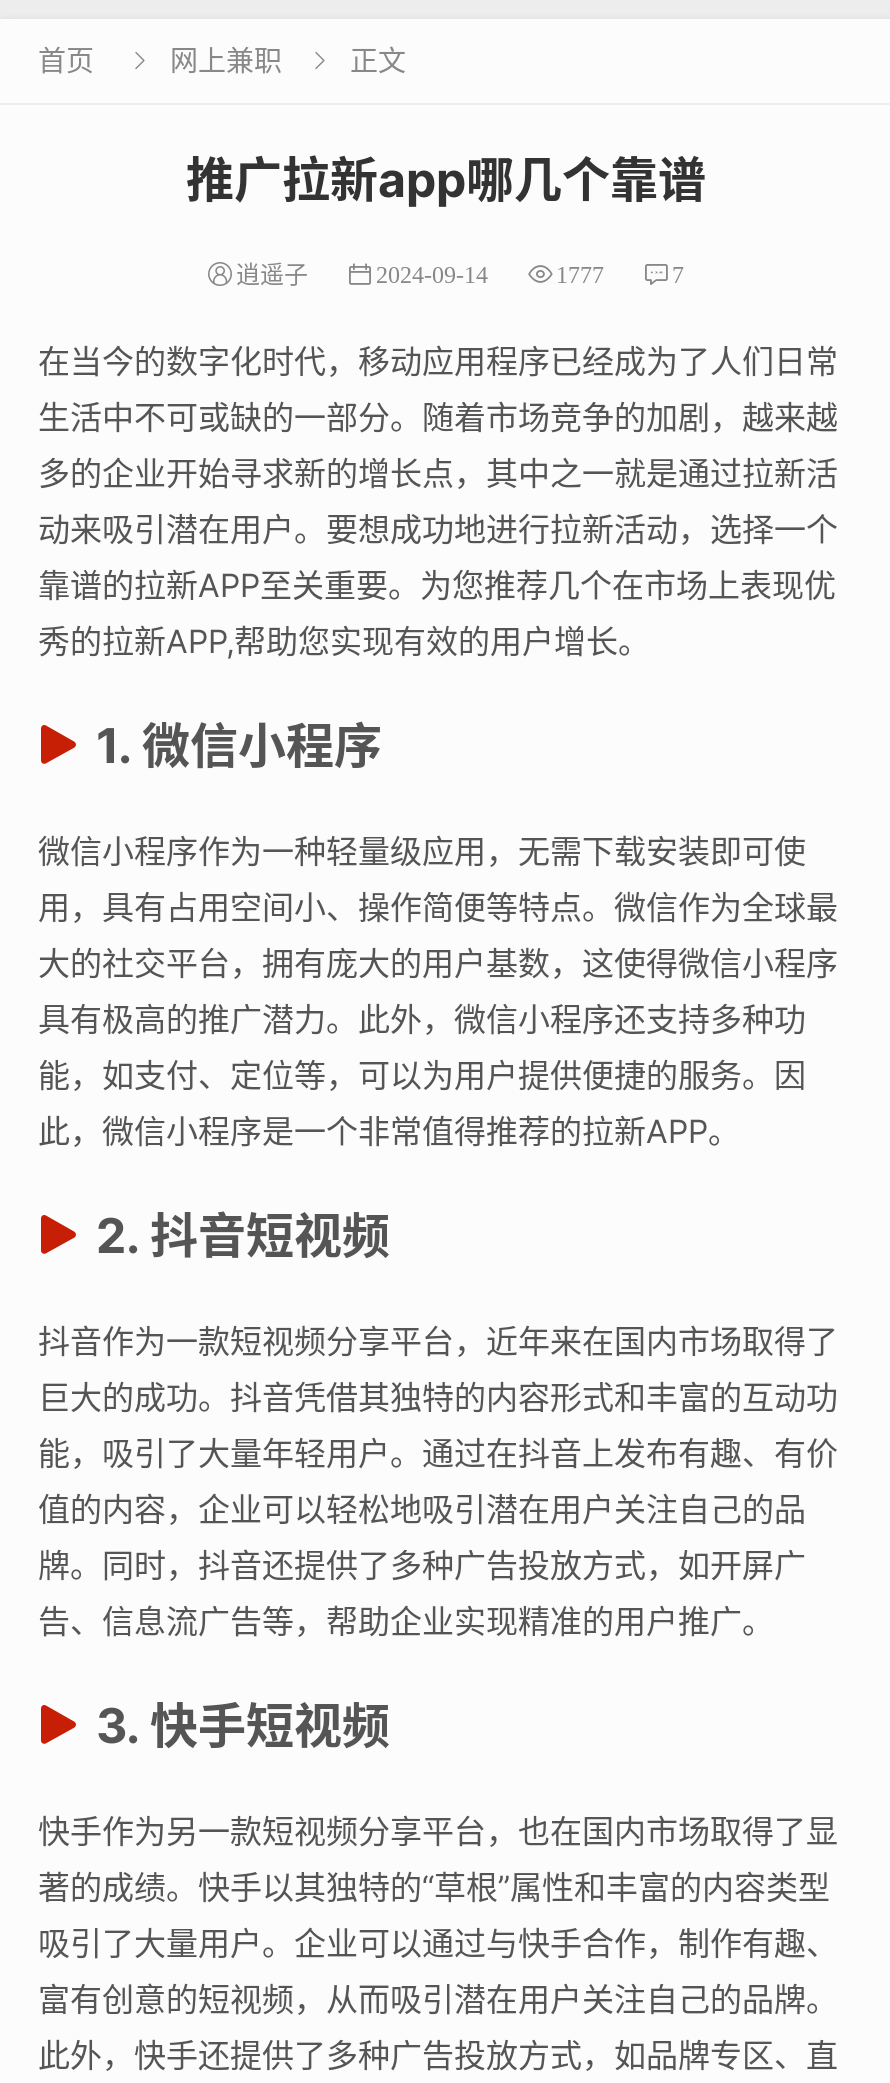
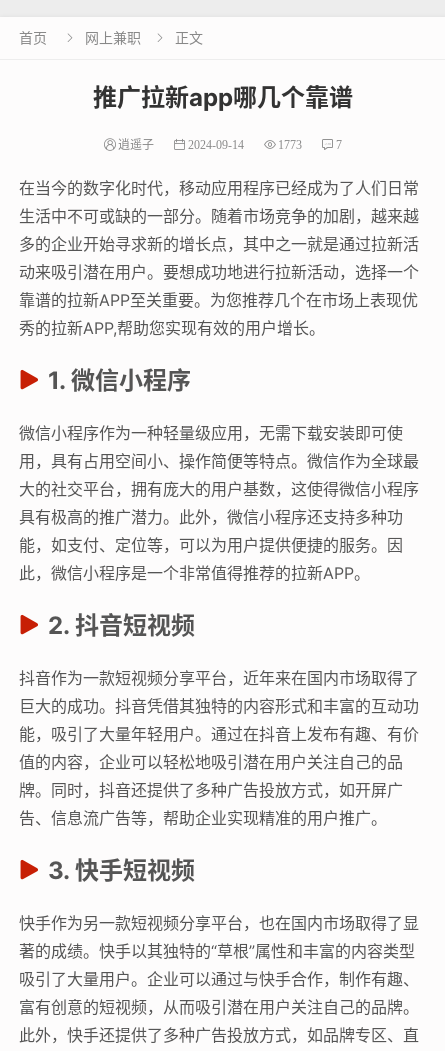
- 1777
+ 1773
